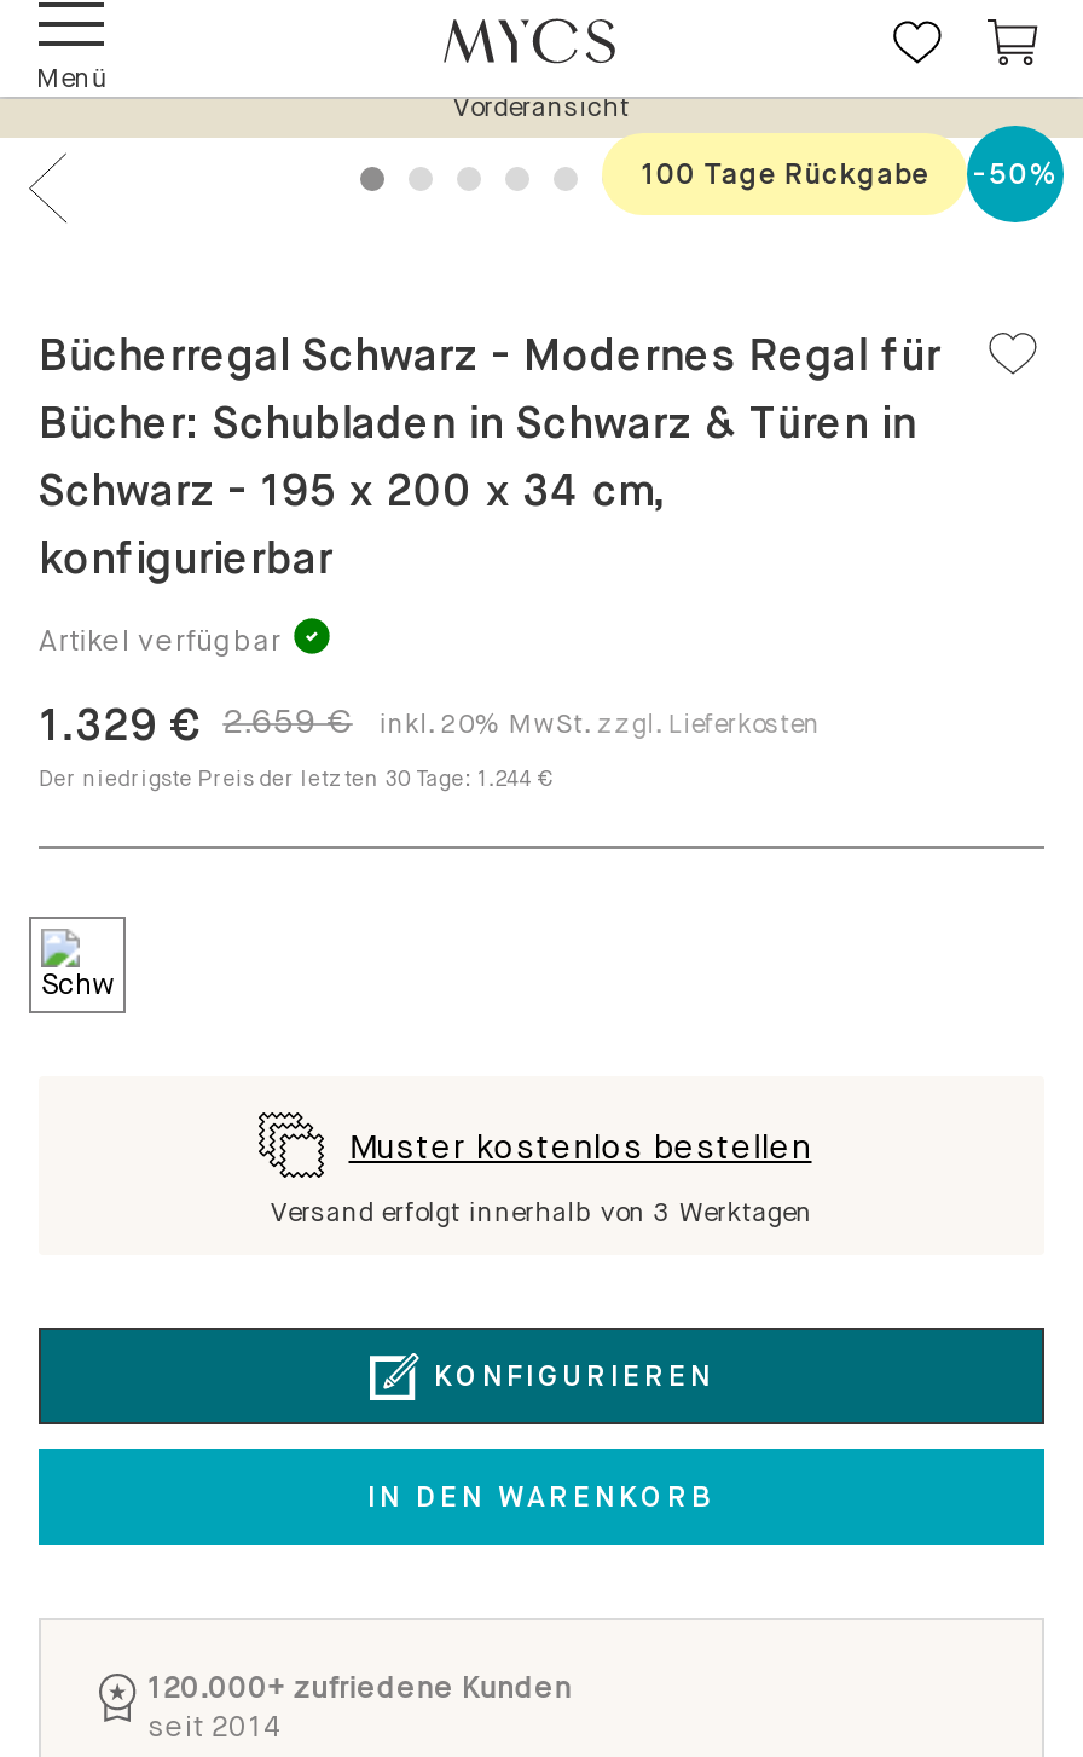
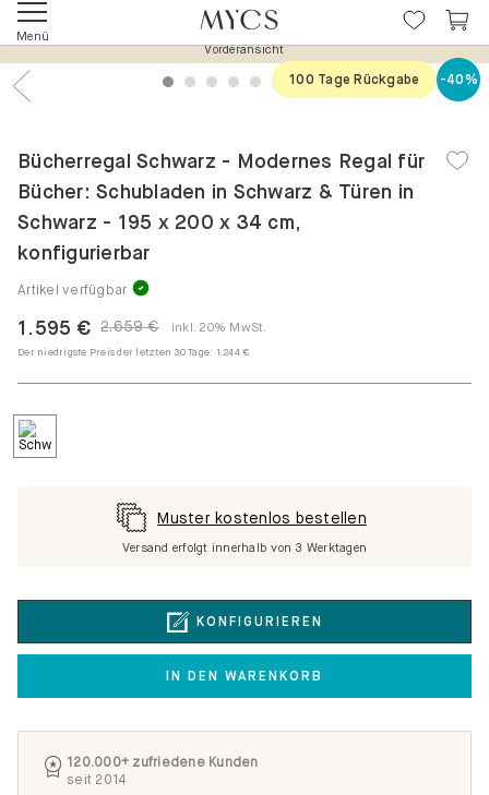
- 100 Tage Rückgabe -50%
+ 100 Tage Rückgabe -40%

- 1.329 €
- inkl. 20% MwSt. zzgl. Lieferkosten
+ 1.595 €
+ inkl. 20% MwSt.
